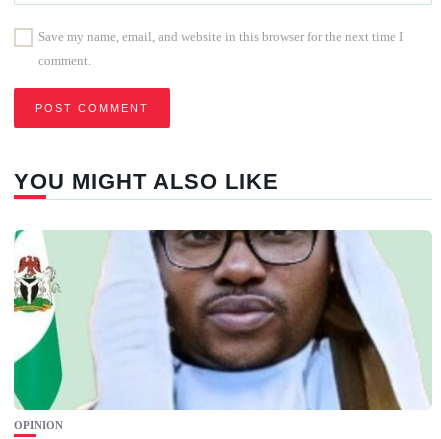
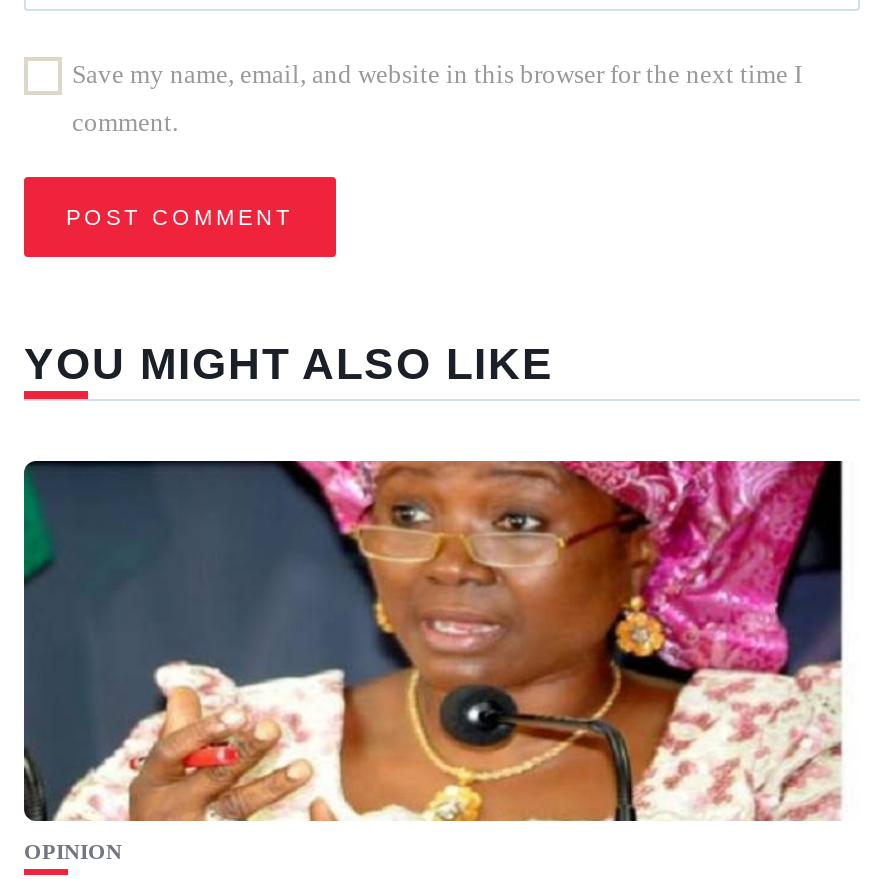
- [image]
+ [image]
